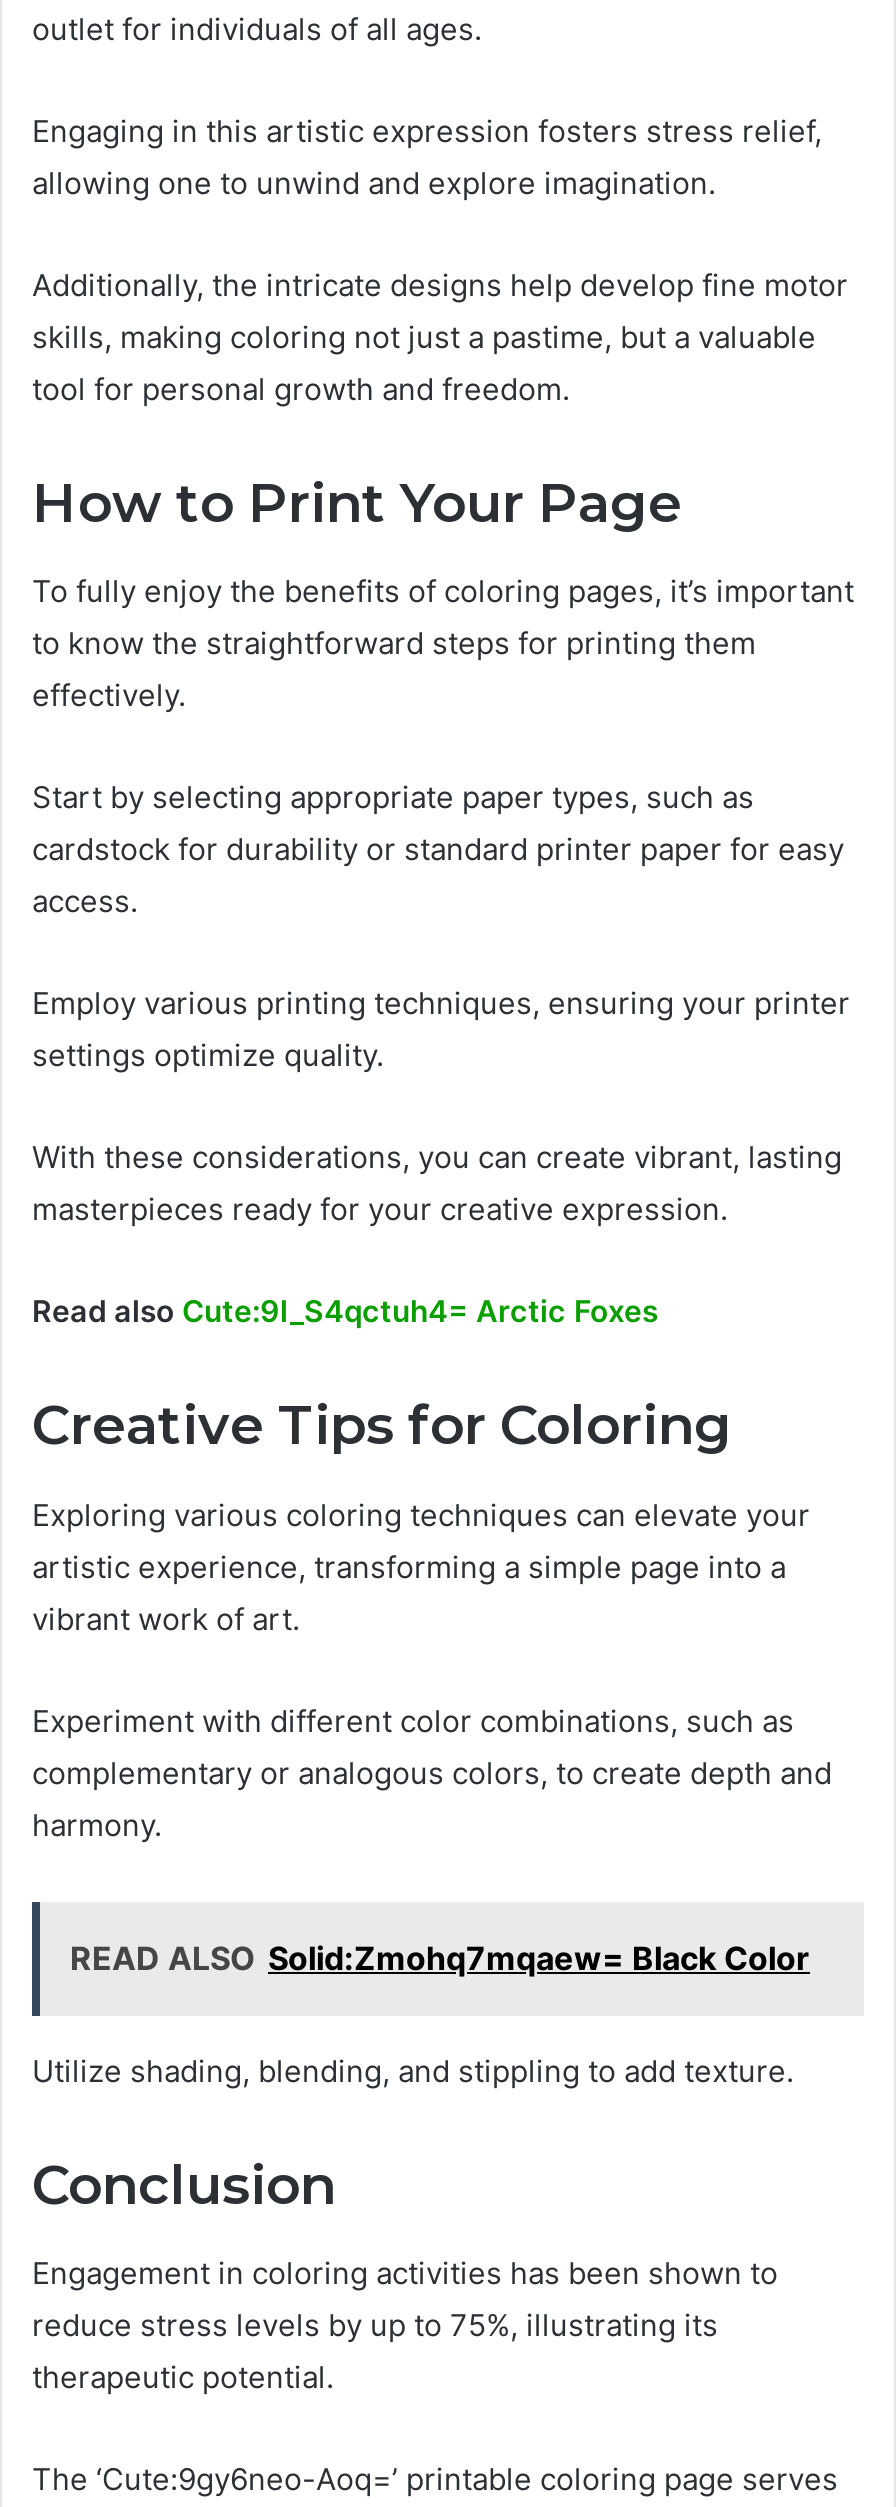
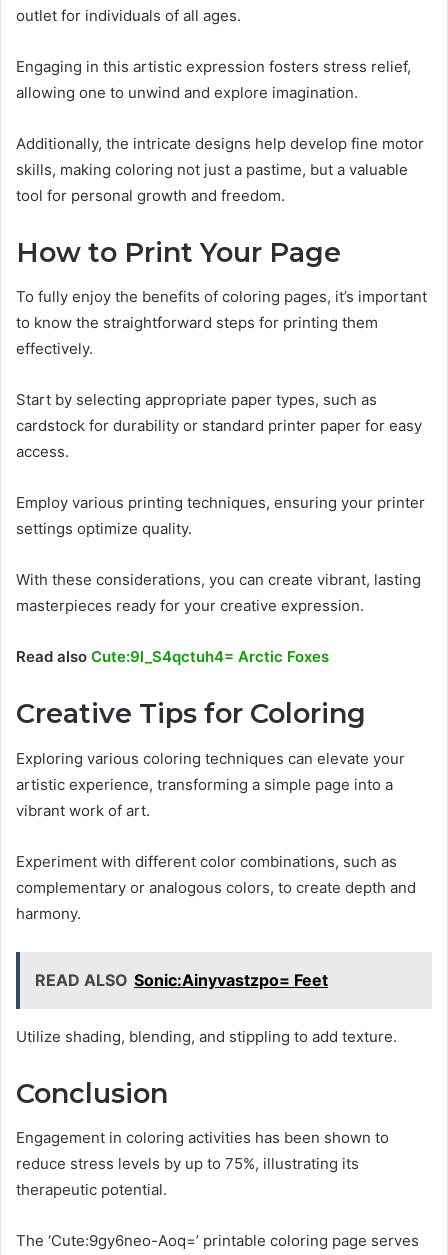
- READ ALSO Solid:Zmohq7mqaew= Black Color
+ READ ALSO Sonic:Ainyvastzpo= Feet
